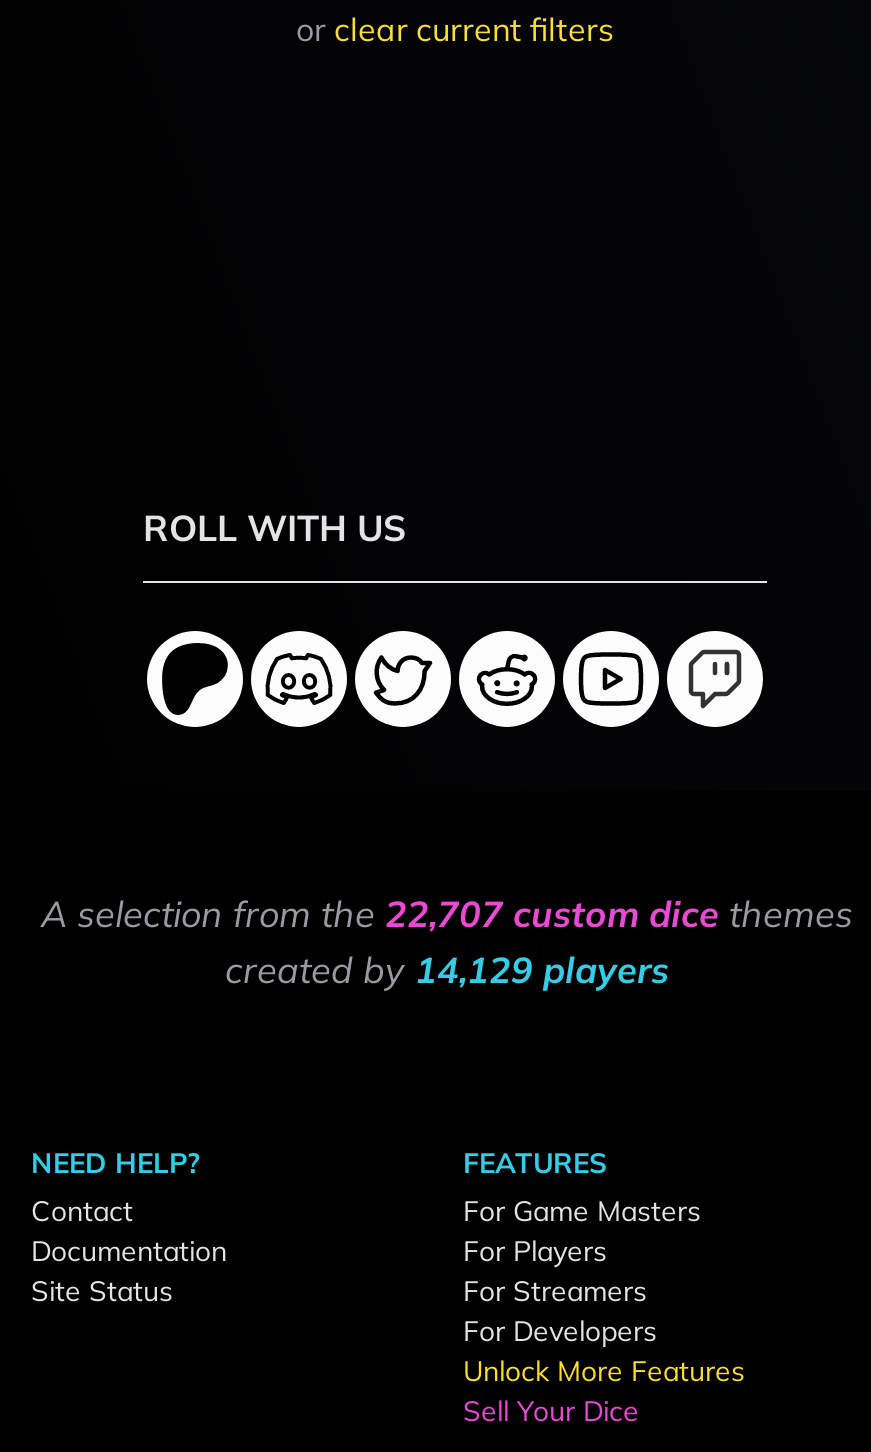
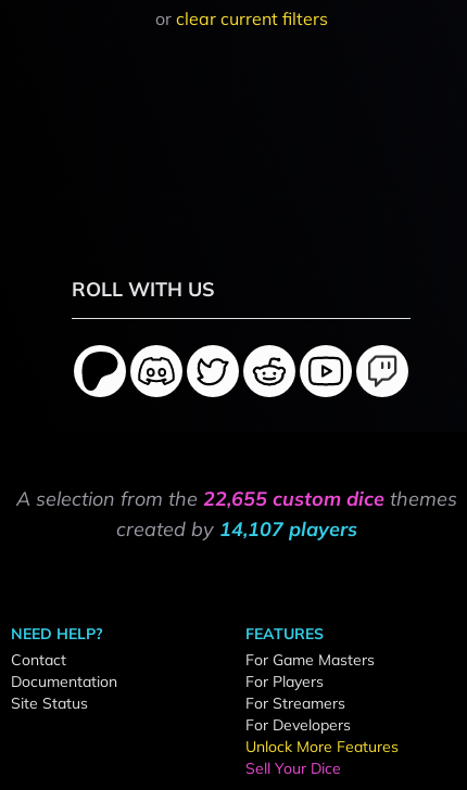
- A selection from the 22,707 custom dice themes
+ A selection from the 22,655 custom dice themes

- created by 14,129 players
+ created by 14,107 players
